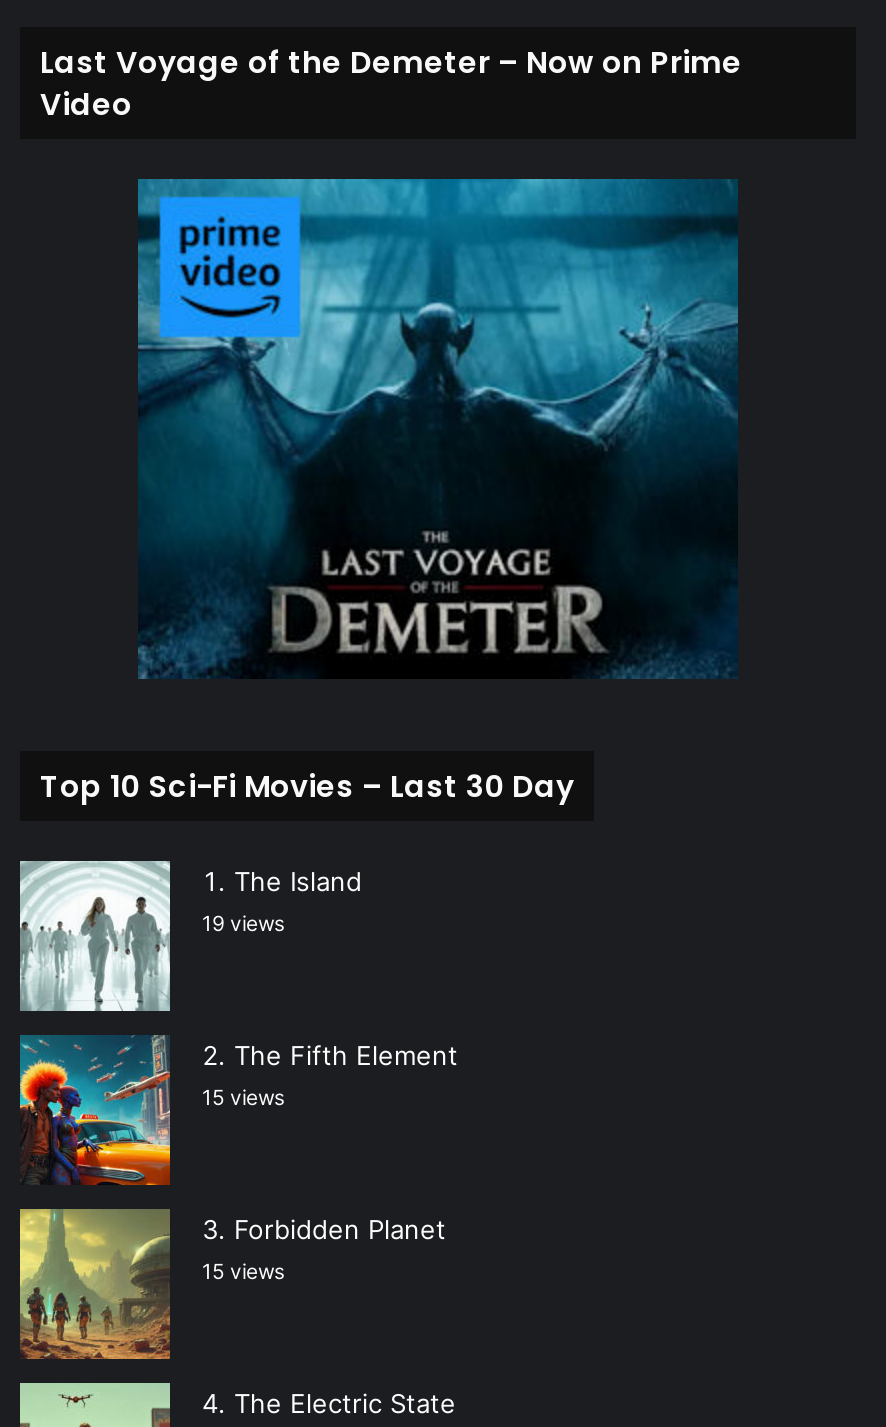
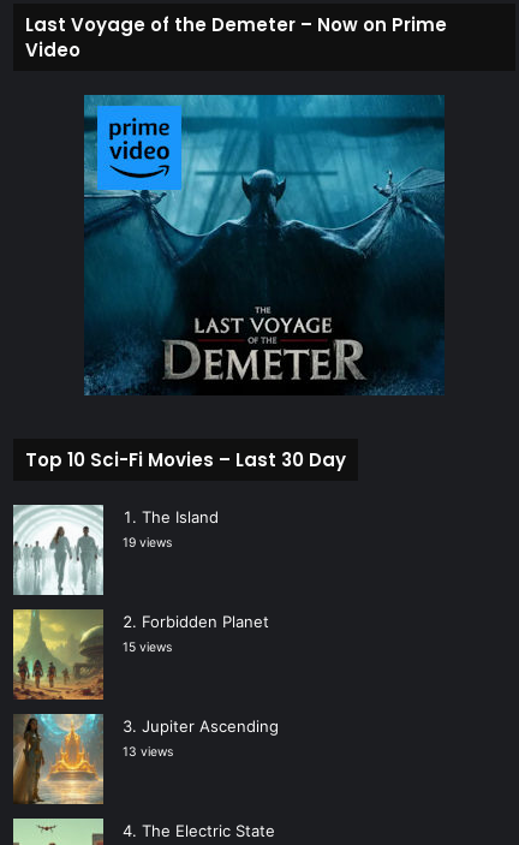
- [image]
- The Fifth Element
- 15 views

moved up: [image] | Forbidden Planet | 15 views

+ [image]
+ Jupiter Ascending
+ 13 views
